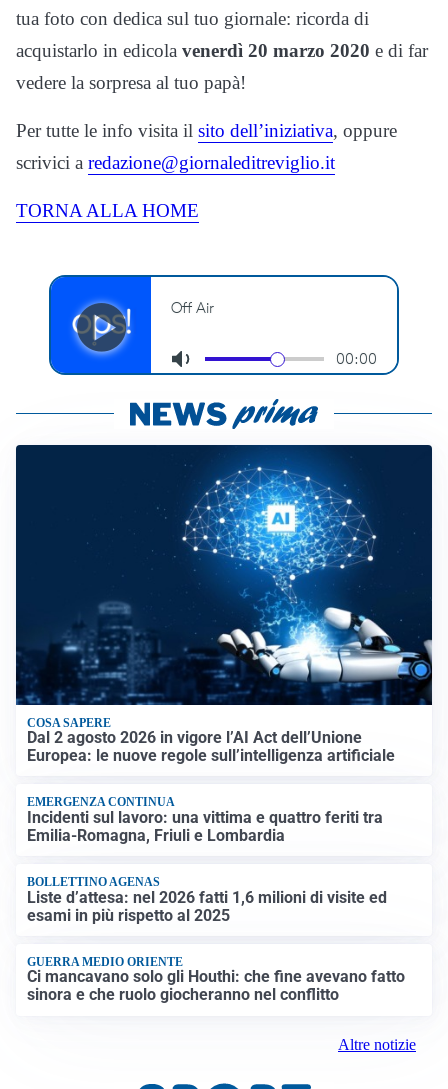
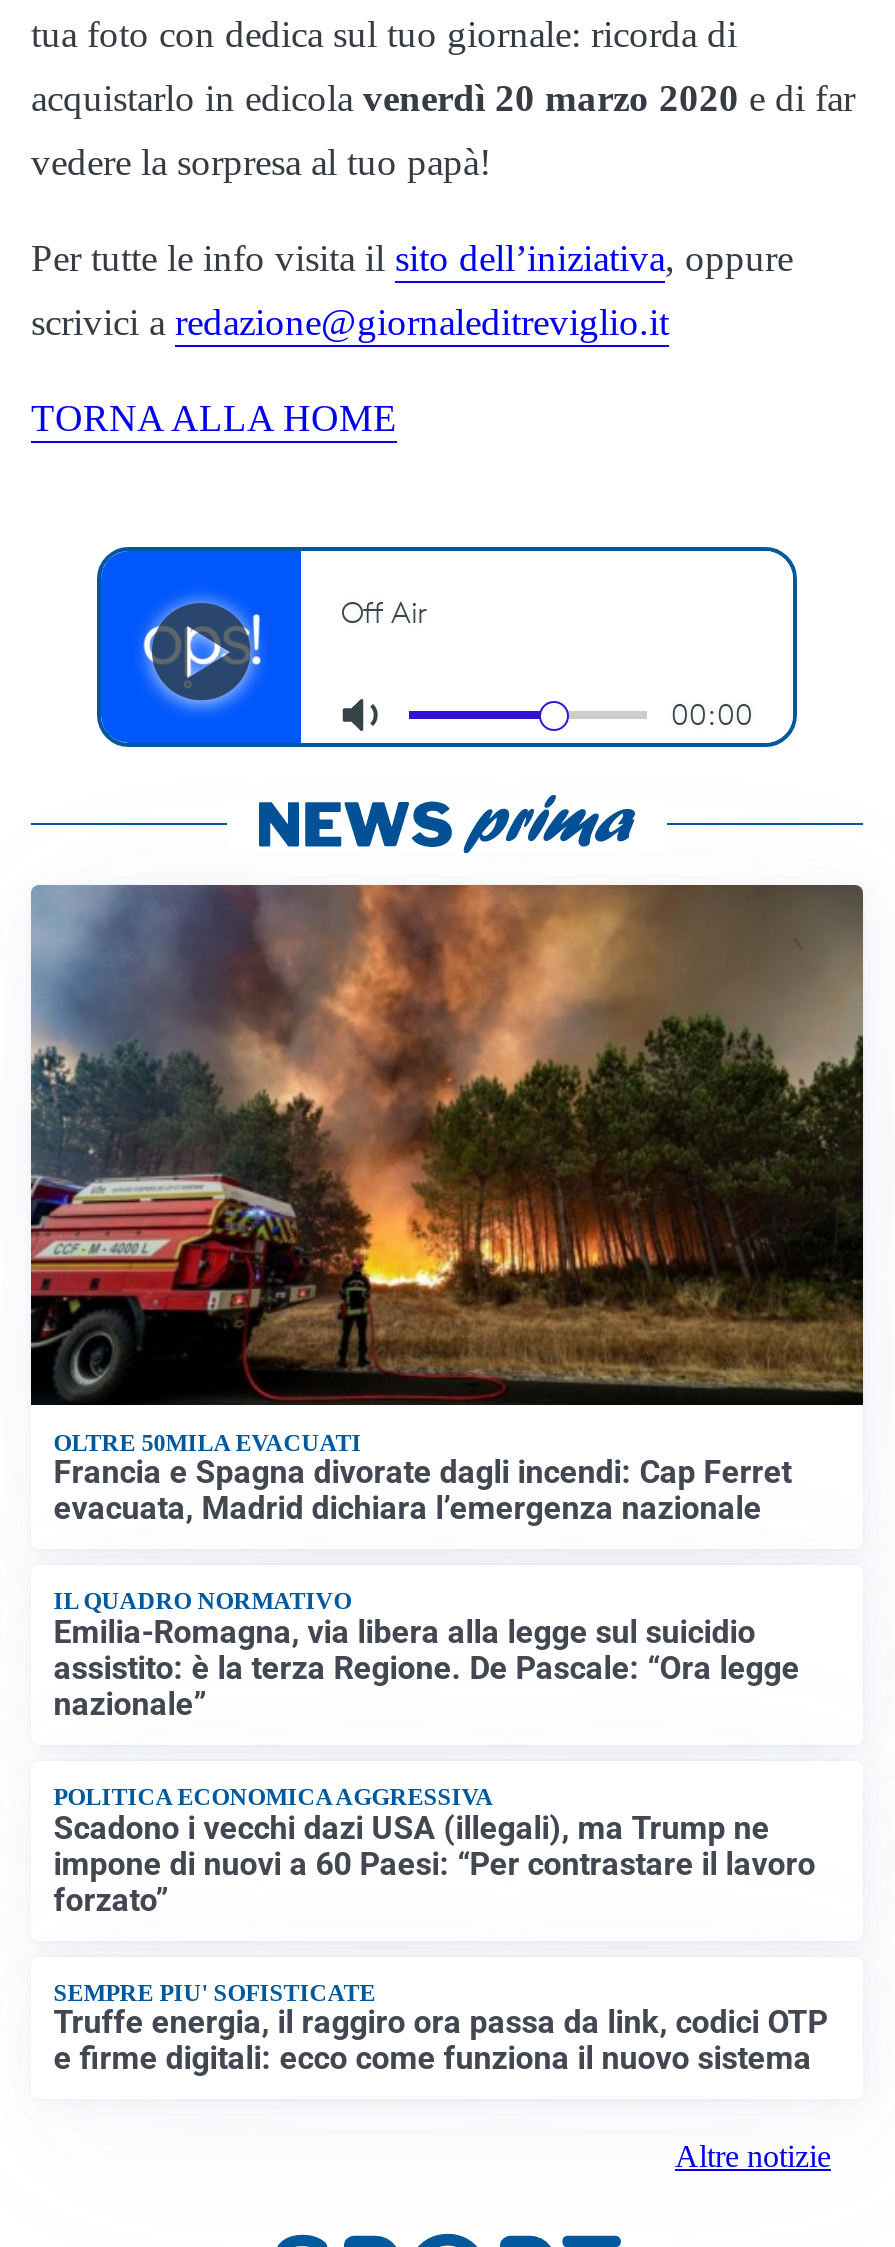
- [image]
- COSA SAPERE
- Dal 2 agosto 2026 in vigore l’AI Act dell’Unione
- Europea: le nuove regole sull’intelligenza artificiale
+ [image]
+ OLTRE 50MILA EVACUATI
+ Francia e Spagna divorate dagli incendi: Cap Ferret
+ evacuata, Madrid dichiara l’emergenza nazionale

- EMERGENZA CONTINUA
- Incidenti sul lavoro: una vittima e quattro feriti tra
- Emilia-Romagna, Friuli e Lombardia
+ IL QUADRO NORMATIVO
+ Emilia-Romagna, via libera alla legge sul suicidio
+ assistito: è la terza Regione. De Pascale: “Ora legge
+ nazionale”

- BOLLETTINO AGENAS
- Liste d’attesa: nel 2026 fatti 1,6 milioni di visite ed
- esami in più rispetto al 2025
+ POLITICA ECONOMICA AGGRESSIVA
+ Scadono i vecchi dazi USA (illegali), ma Trump ne
+ impone di nuovi a 60 Paesi: “Per contrastare il lavoro
+ forzato”

- GUERRA MEDIO ORIENTE
- Ci mancavano solo gli Houthi: che fine avevano fatto
- sinora e che ruolo giocheranno nel conflitto
+ SEMPRE PIU' SOFISTICATE
+ Truffe energia, il raggiro ora passa da link, codici OTP
+ e firme digitali: ecco come funziona il nuovo sistema
